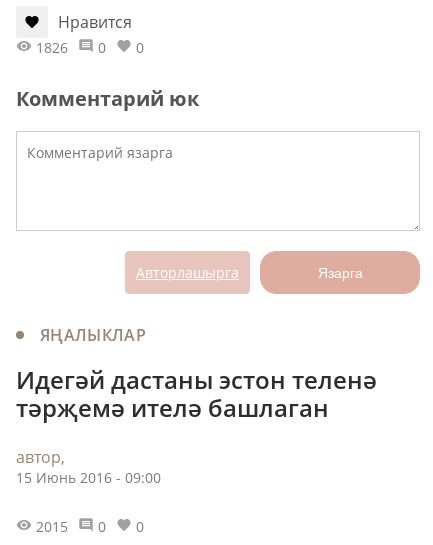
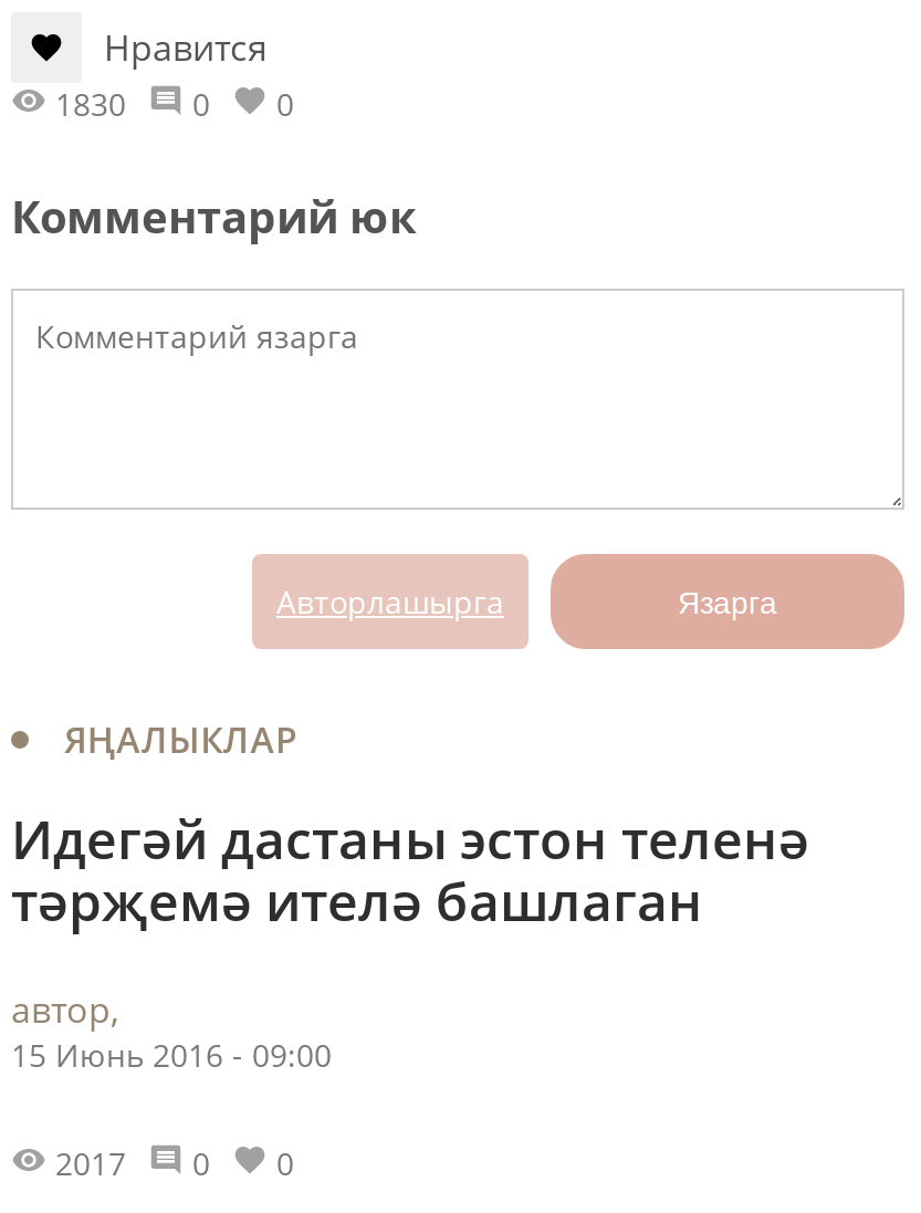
- 1826 0 0
+ 1830 0 0

- 2015 0 0
+ 2017 0 0
